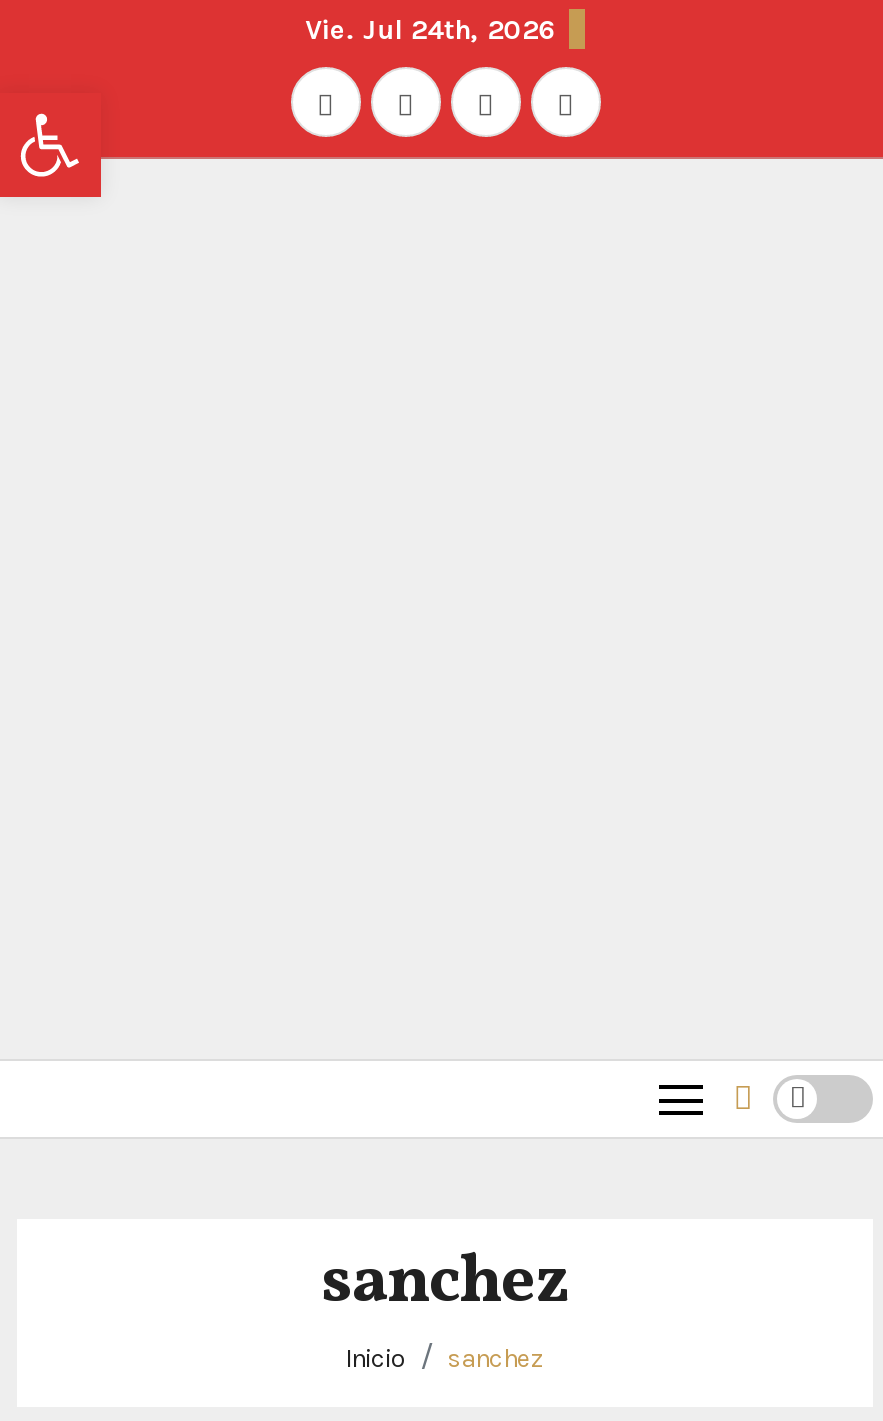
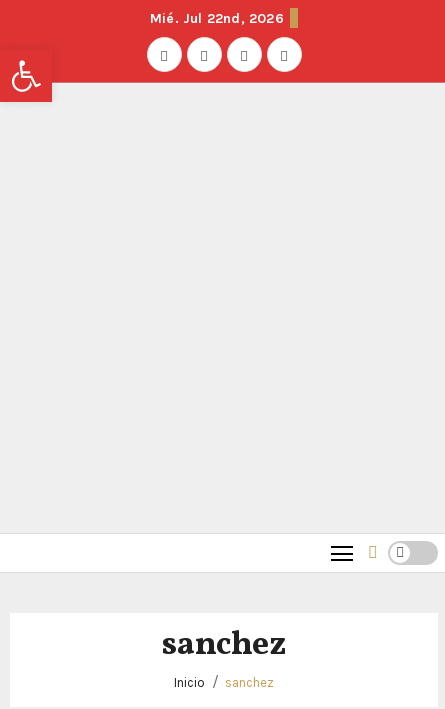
- Vie. Jul 24th, 2026
+ Mié. Jul 22nd, 2026
